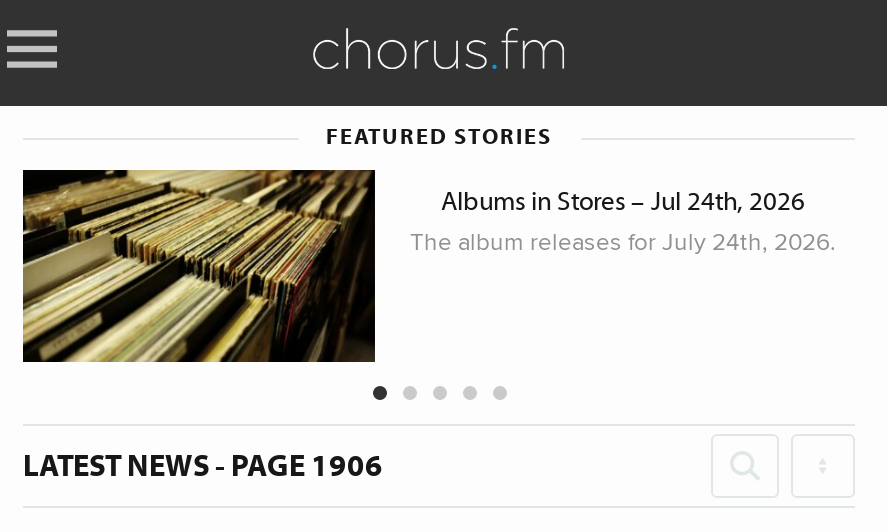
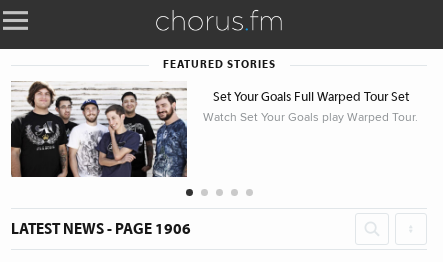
- [image]
- Albums in Stores – Jul 24th, 2026
- The album releases for July 24th, 2026.
+ [image]
+ Set Your Goals Full Warped Tour Set
+ Watch Set Your Goals play Warped Tour.
